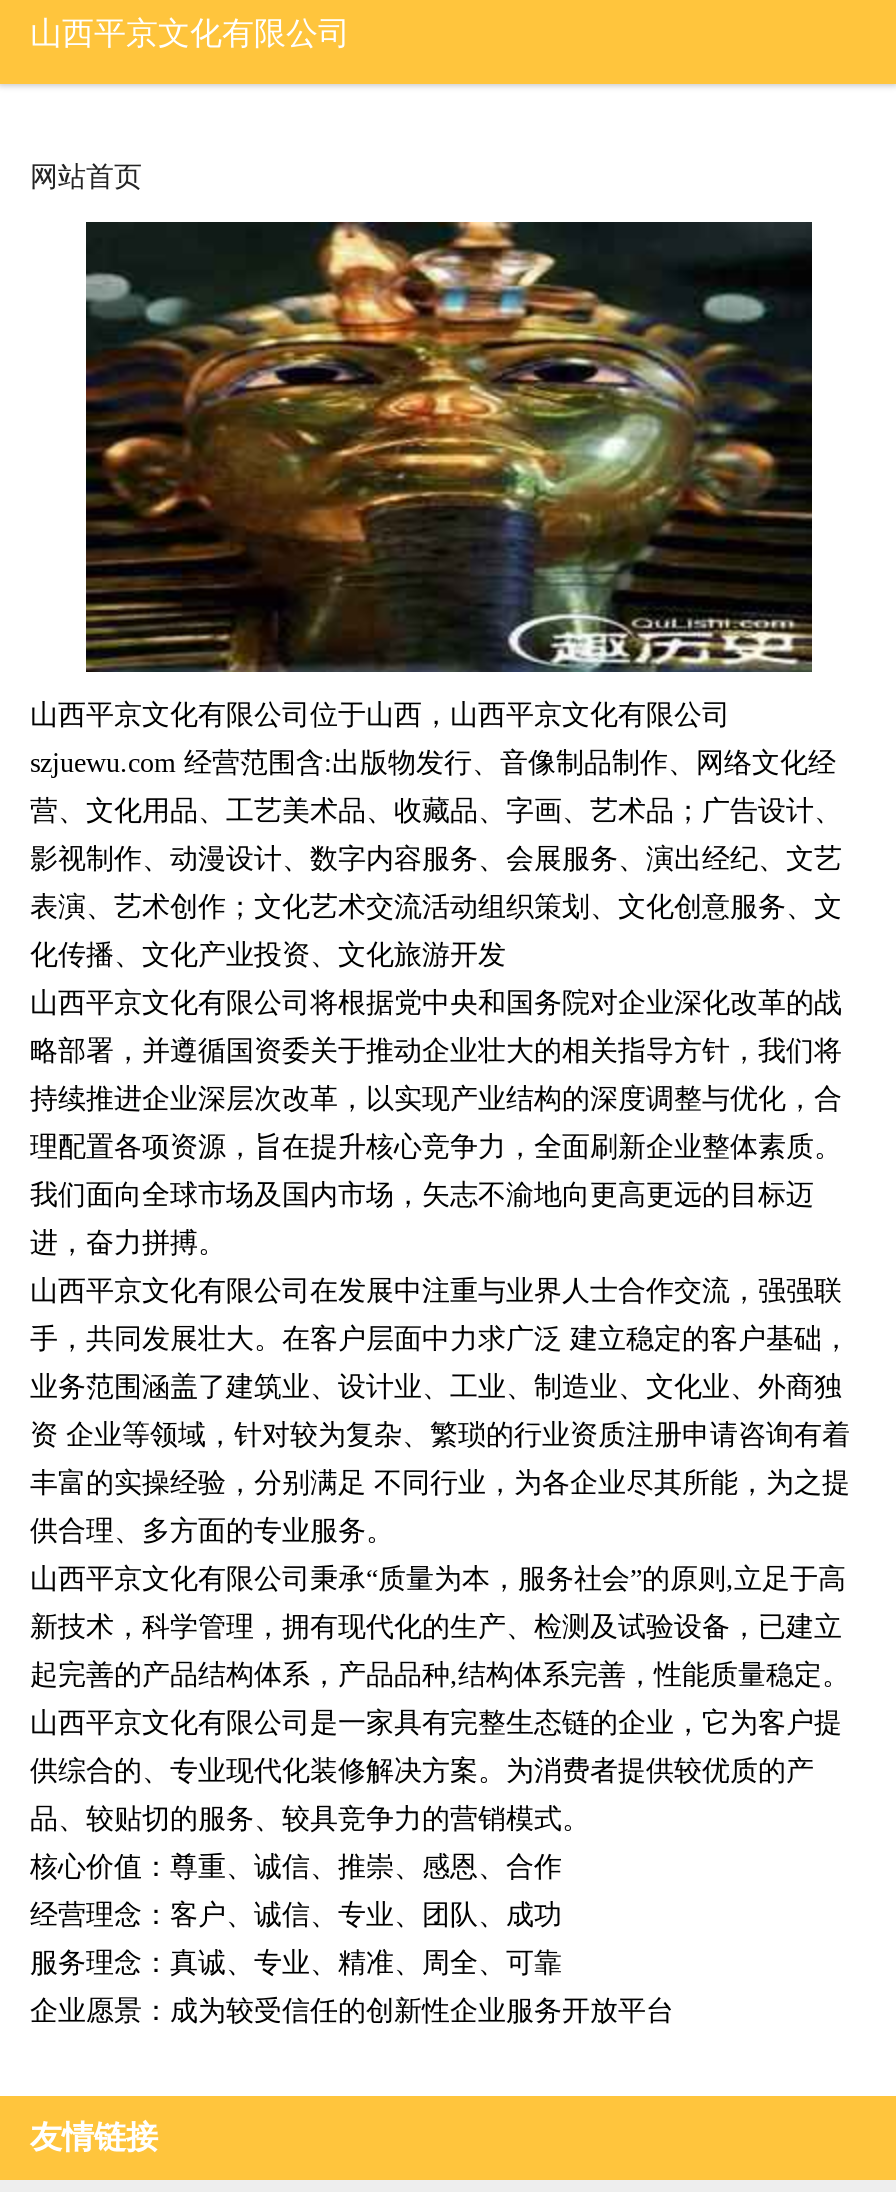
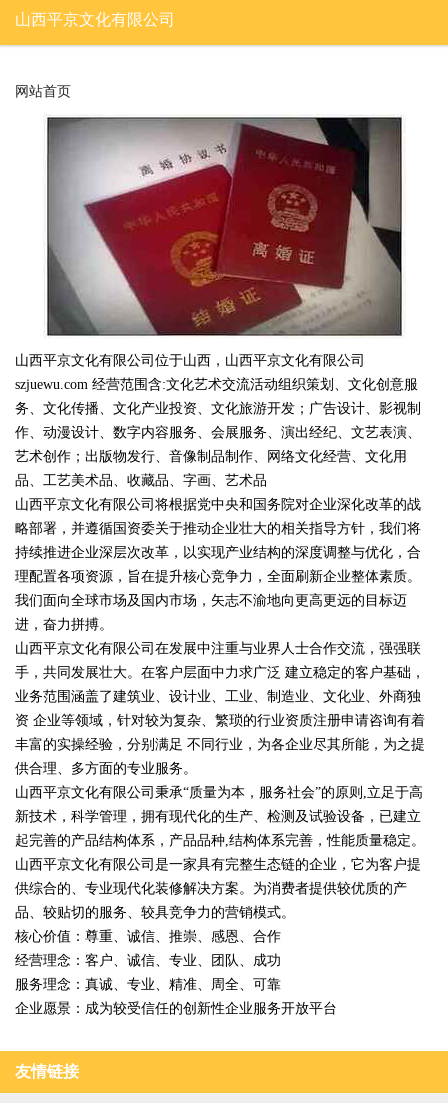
- [image]
- szjuewu.com 经营范围含:出版物发行、音像制品制作、网络文化经
+ [image]
+ szjuewu.com 经营范围含:文化艺术交流活动组织策划、文化创意服

- 营、文化用品、工艺美术品、收藏品、字画、艺术品；广告设计、
+ 务、文化传播、文化产业投资、文化旅游开发；广告设计、影视制

- 影视制作、动漫设计、数字内容服务、会展服务、演出经纪、文艺
+ 作、动漫设计、数字内容服务、会展服务、演出经纪、文艺表演、

- 表演、艺术创作；文化艺术交流活动组织策划、文化创意服务、文
+ 艺术创作；出版物发行、音像制品制作、网络文化经营、文化用

- 化传播、文化产业投资、文化旅游开发
+ 品、工艺美术品、收藏品、字画、艺术品
